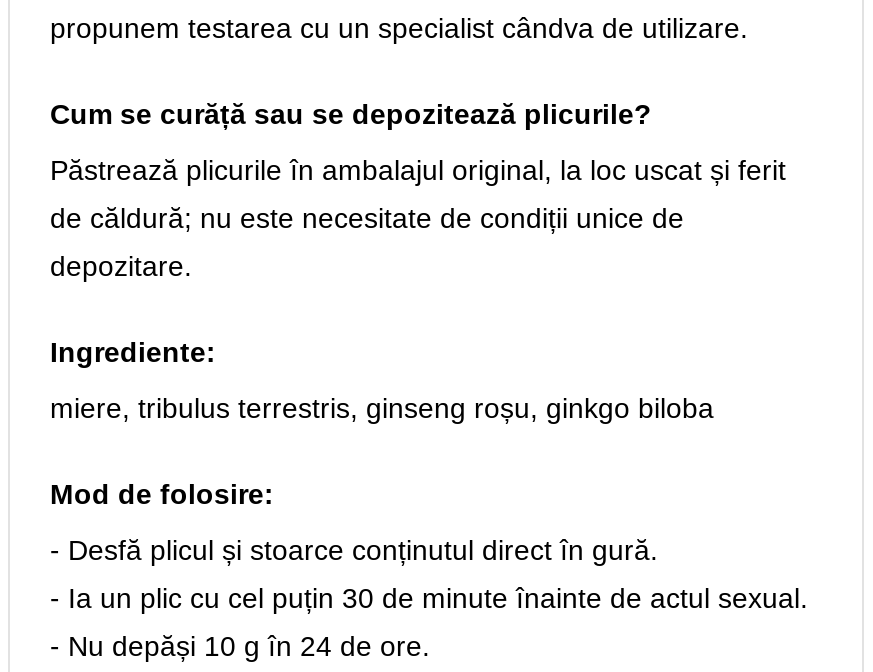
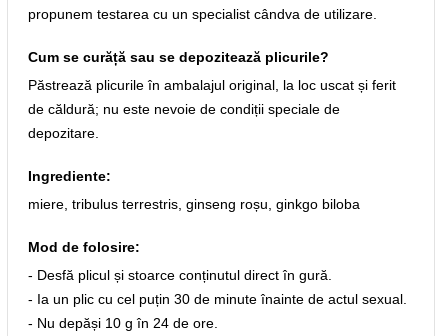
- de căldură; nu este necesitate de condiții unice de
+ de căldură; nu este nevoie de condiții speciale de
